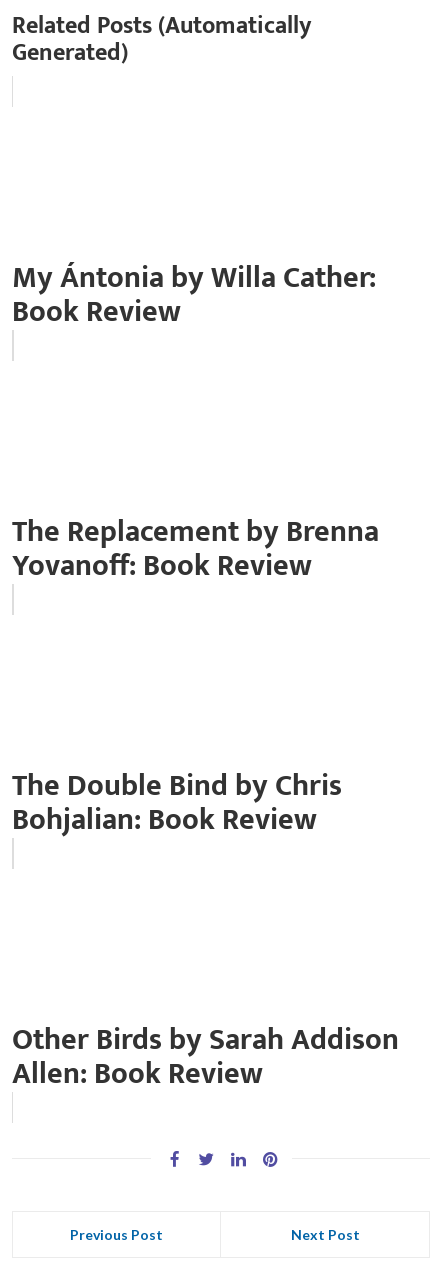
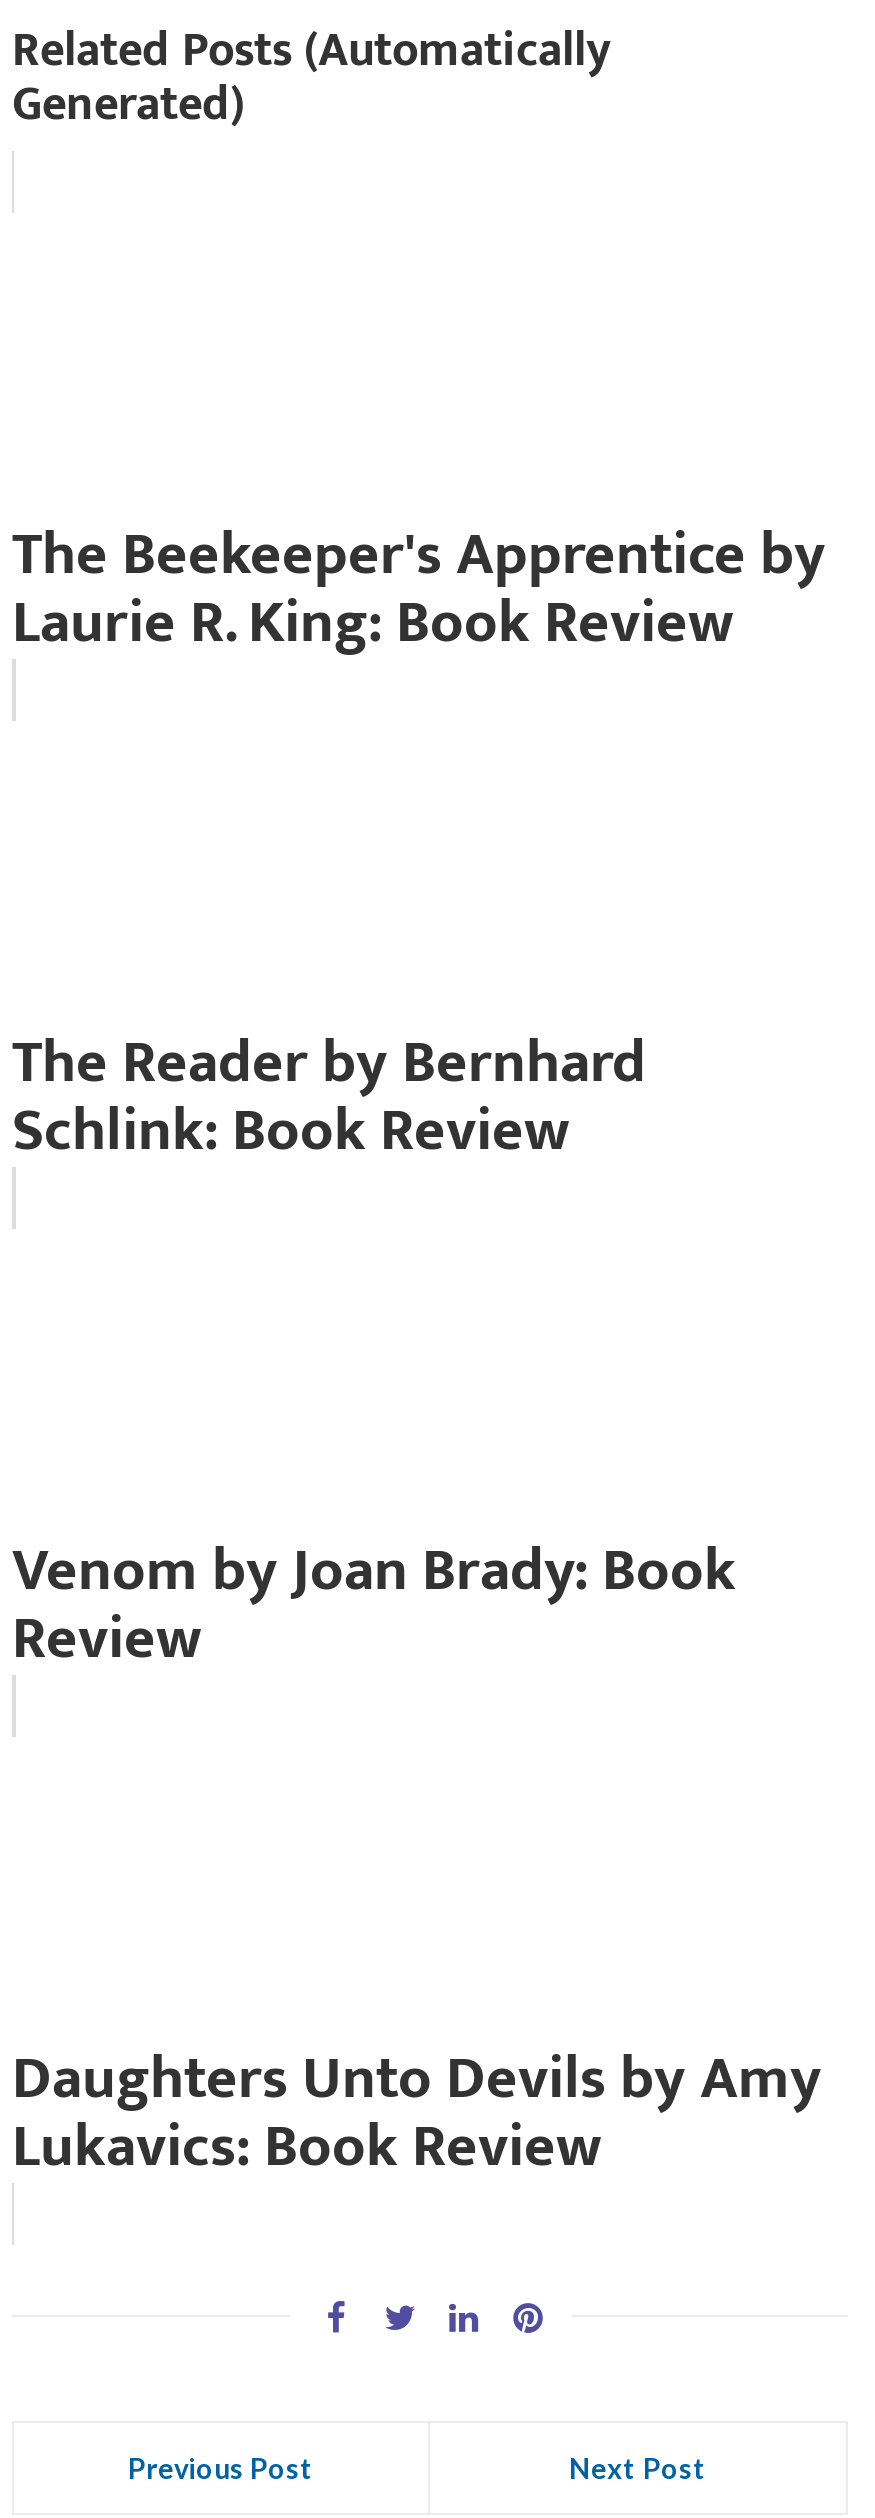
- My Ántonia by Willa Cather:
- Book Review
+ The Beekeeper's Apprentice by
+ Laurie R. King: Book Review

- The Replacement by Brenna
- Yovanoff: Book Review
+ The Reader by Bernhard
+ Schlink: Book Review

- The Double Bind by Chris
- Bohjalian: Book Review
+ Venom by Joan Brady: Book
+ Review

- Other Birds by Sarah Addison
- Allen: Book Review
+ Daughters Unto Devils by Amy
+ Lukavics: Book Review
